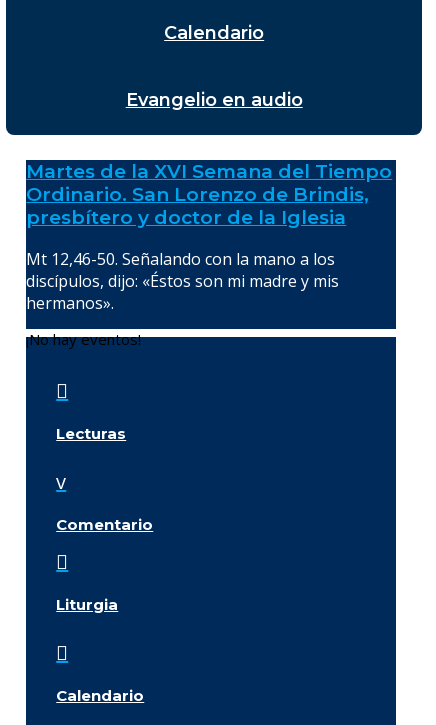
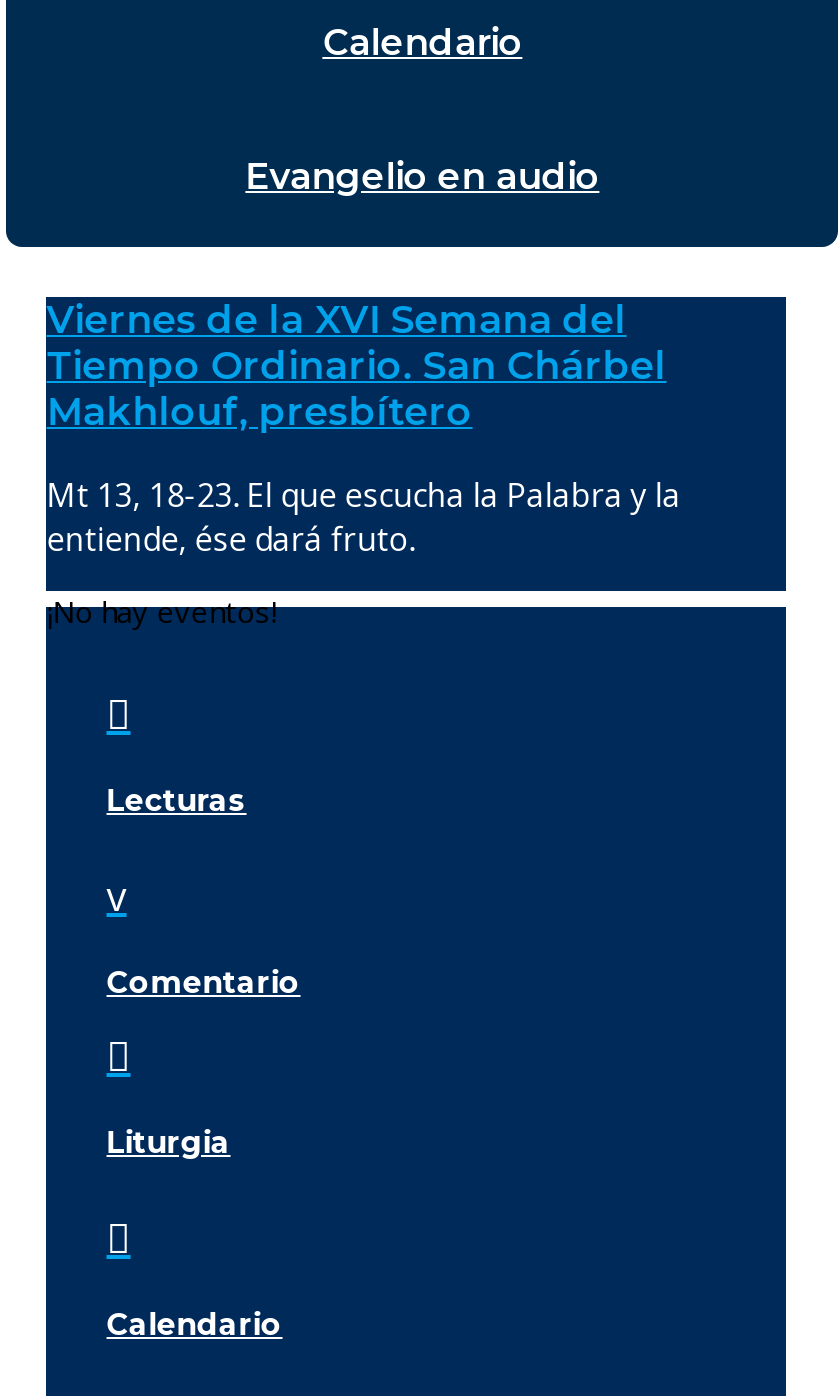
- Martes de la XVI Semana del Tiempo
- Ordinario. San Lorenzo de Brindis,
- presbítero y doctor de la Iglesia
+ Viernes de la XVI Semana del
+ Tiempo Ordinario. San Chárbel
+ Makhlouf, presbítero

- Mt 12,46-50. Señalando con la mano a los
- discípulos, dijo: «Éstos son mi madre y mis
- hermanos».
+ Mt 13, 18-23. El que escucha la Palabra y la
+ entiende, ése dará fruto.
